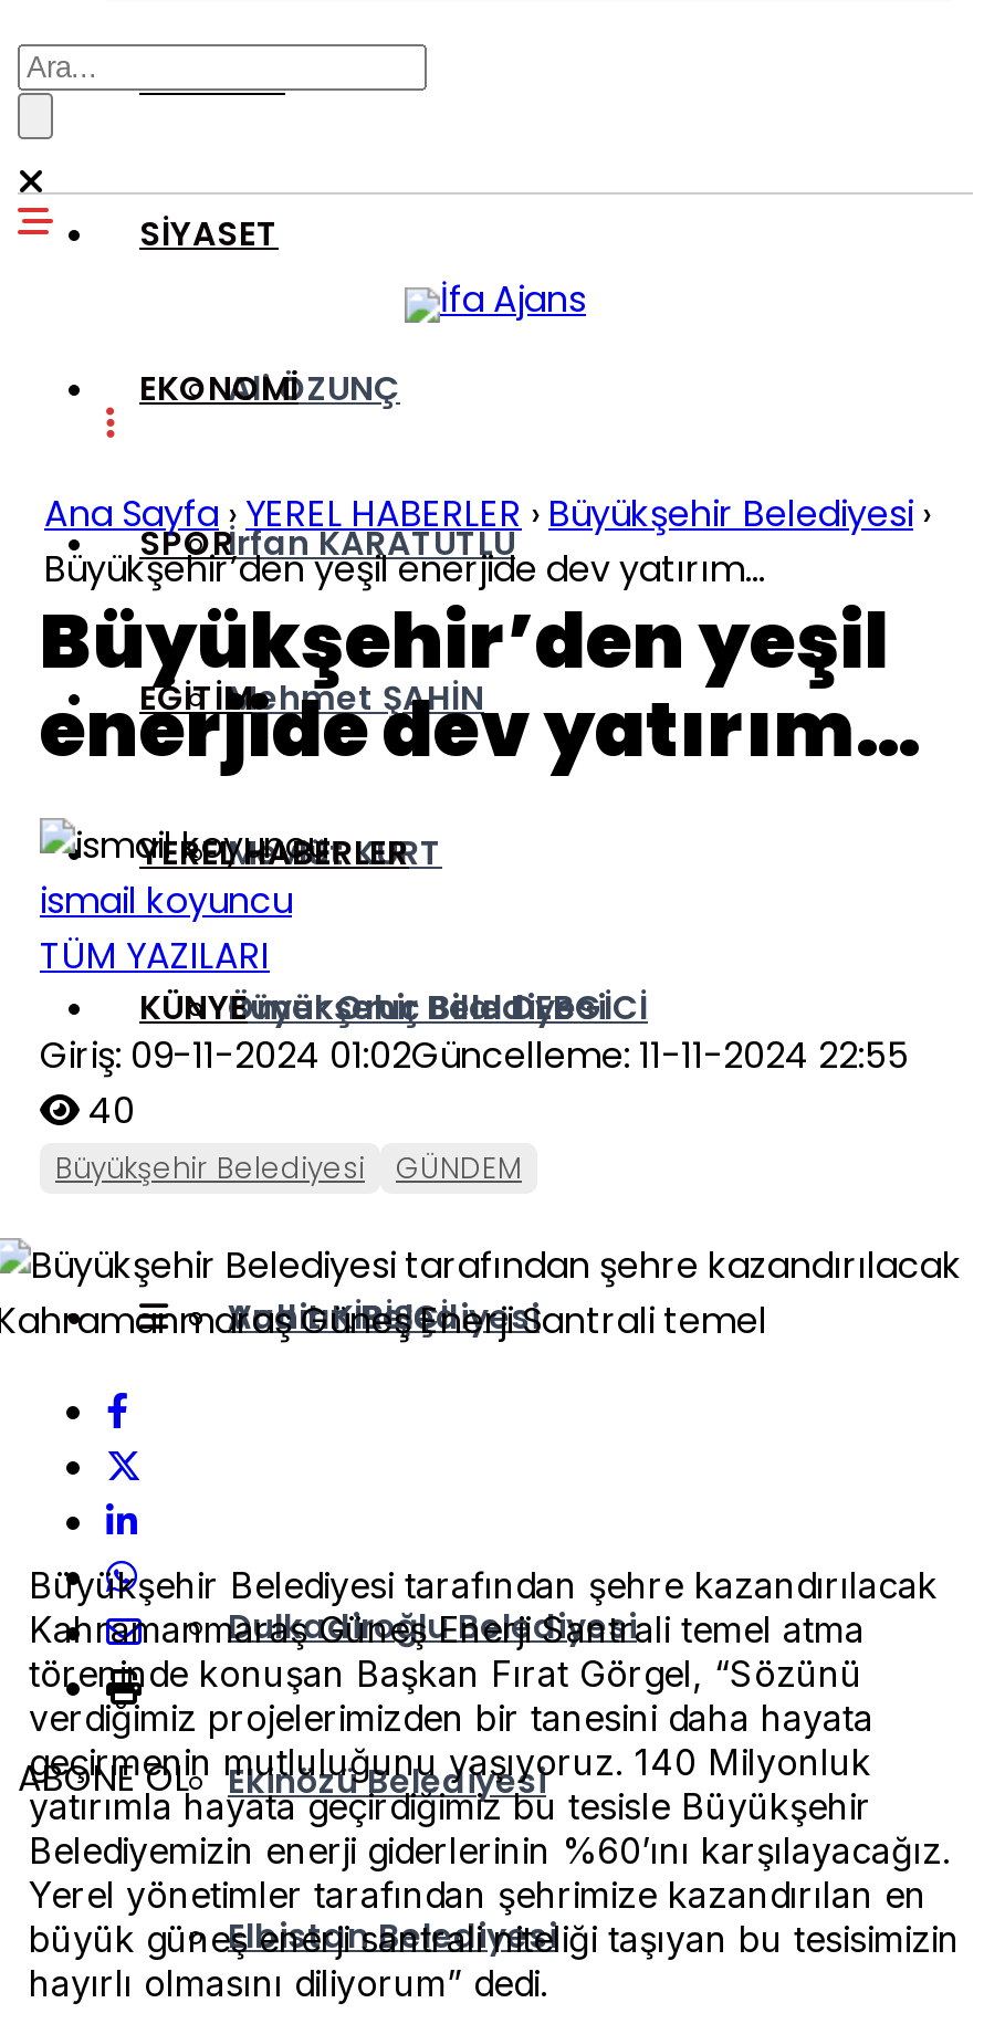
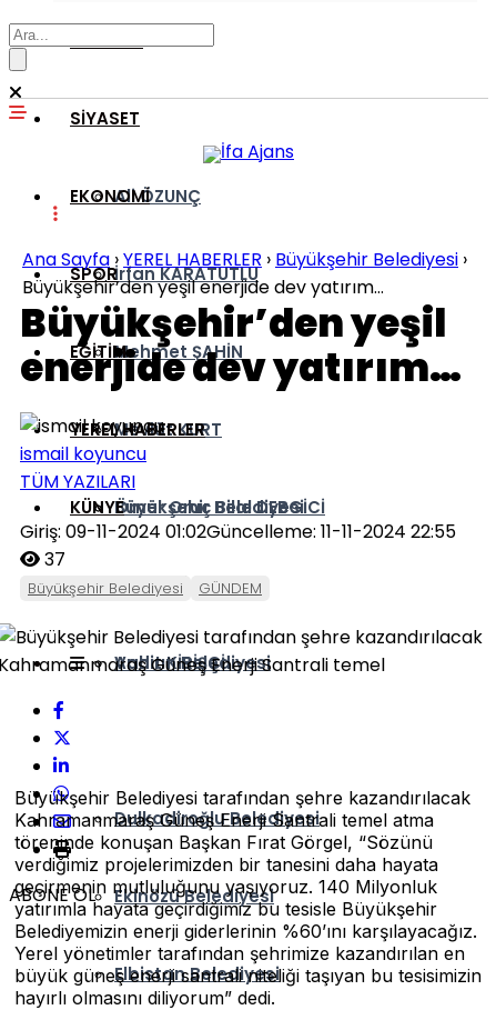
- 40
+ 37
